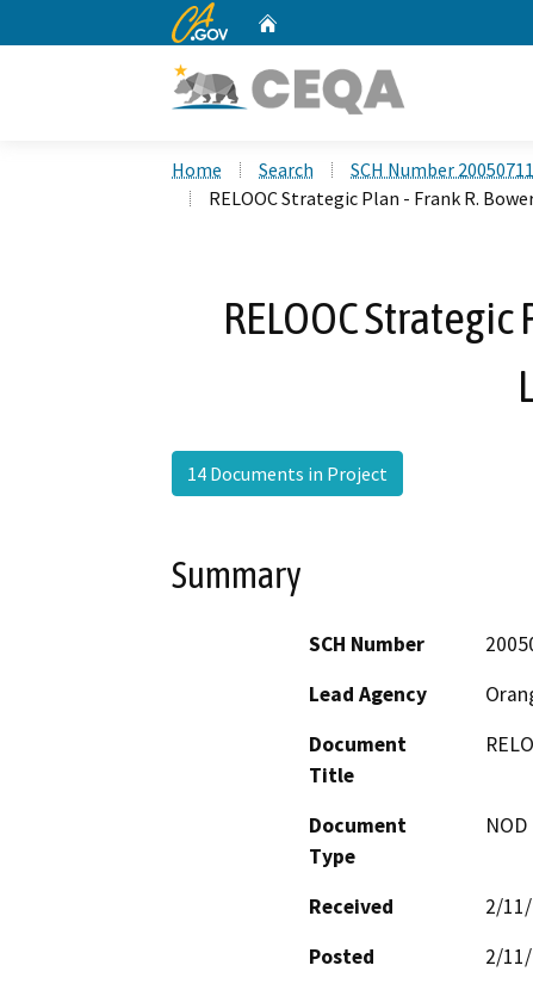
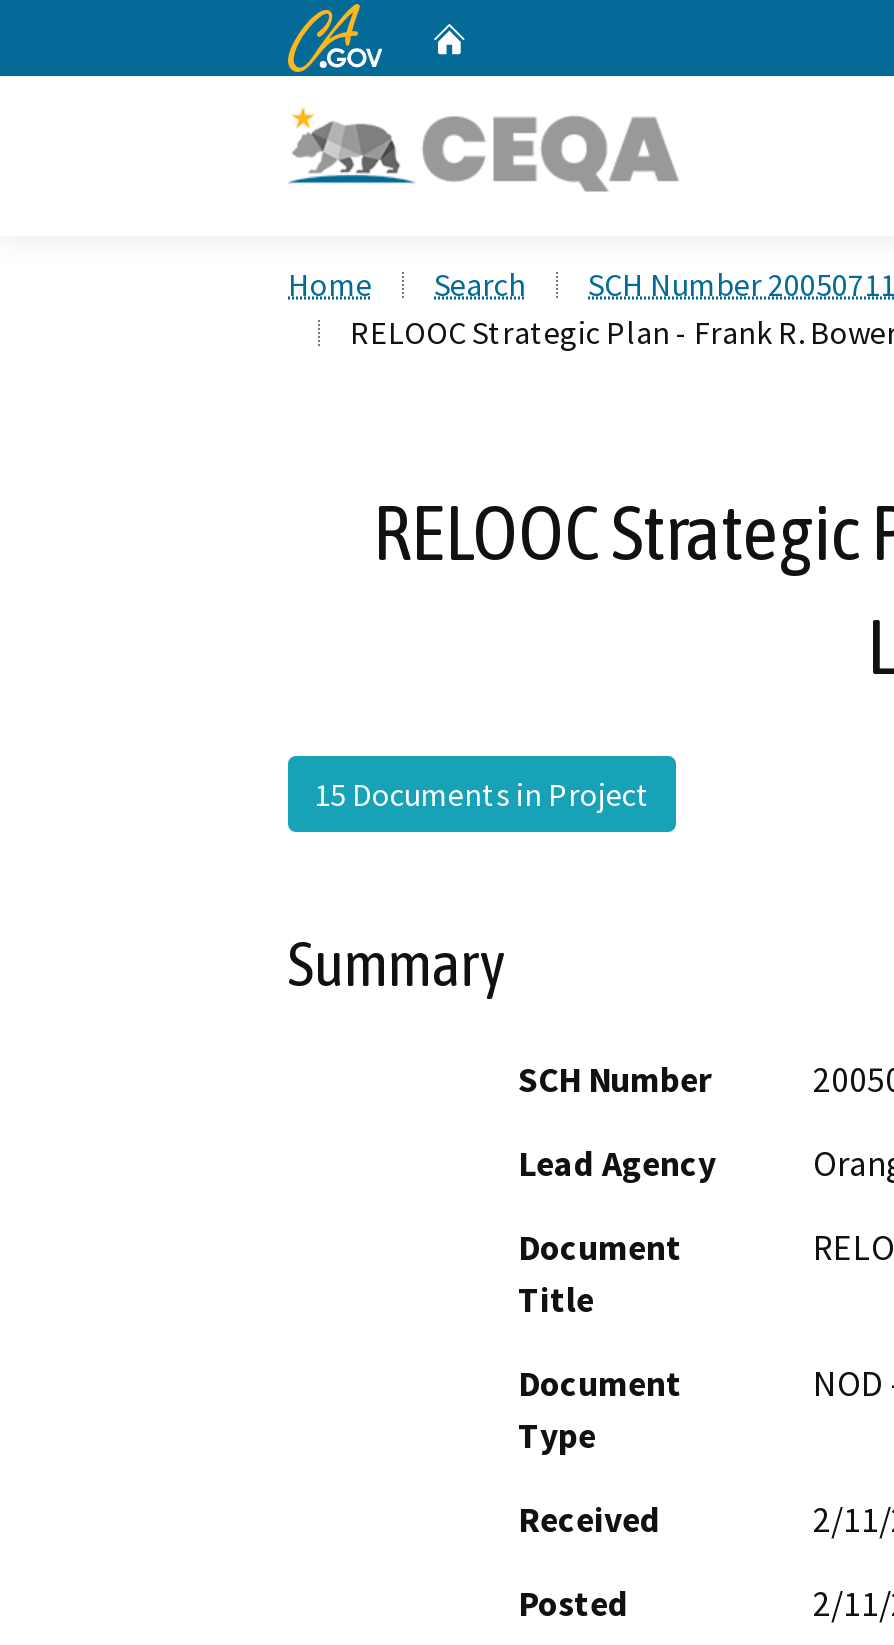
- 14 Documents in Project
+ 15 Documents in Project
